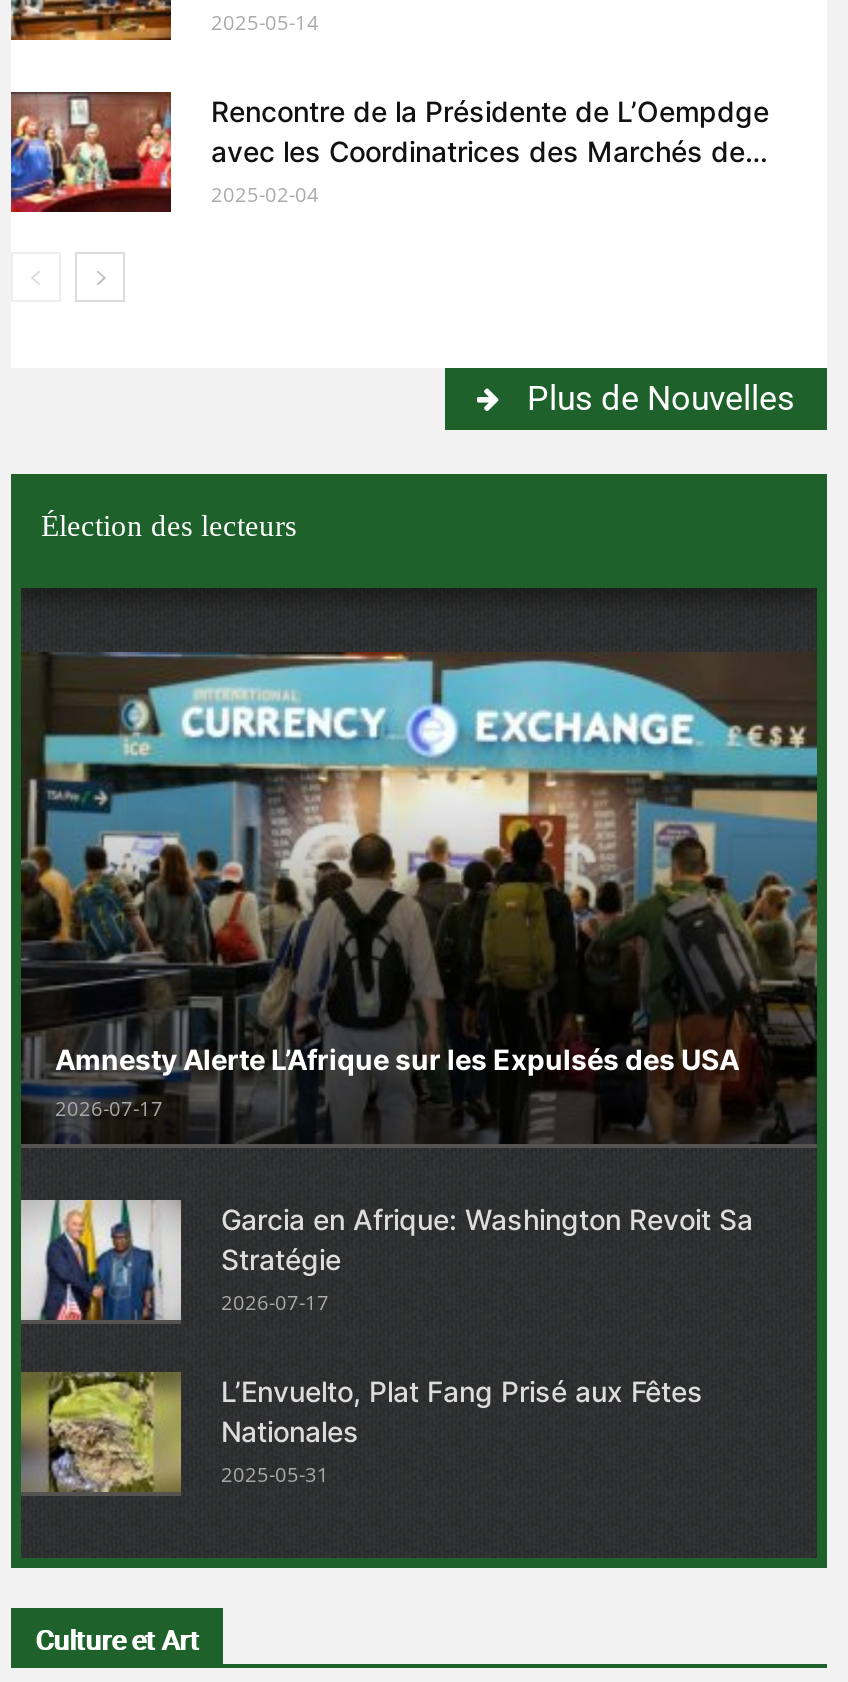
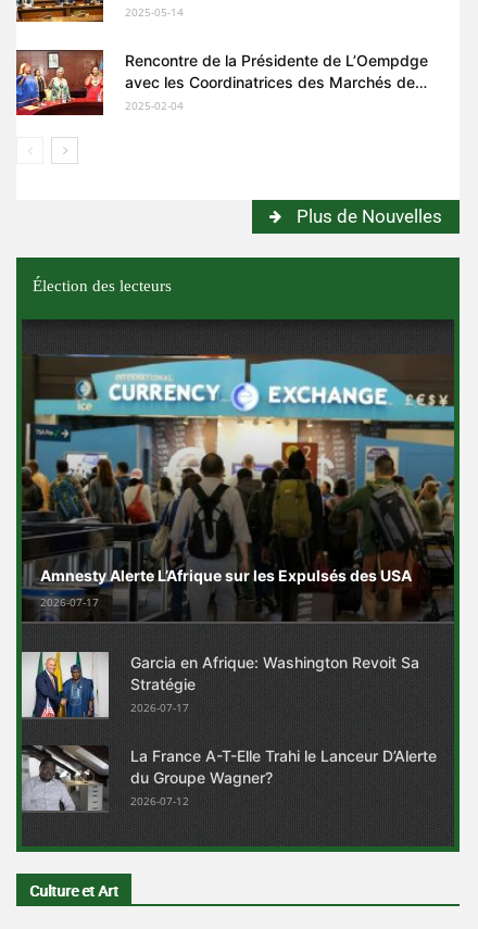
- [image]
- L’Envuelto, Plat Fang Prisé aux Fêtes
- Nationales
- 2025-05-31
+ [image]
+ La France A-T-Elle Trahi le Lanceur D’Alerte
+ du Groupe Wagner?
+ 2026-07-12
